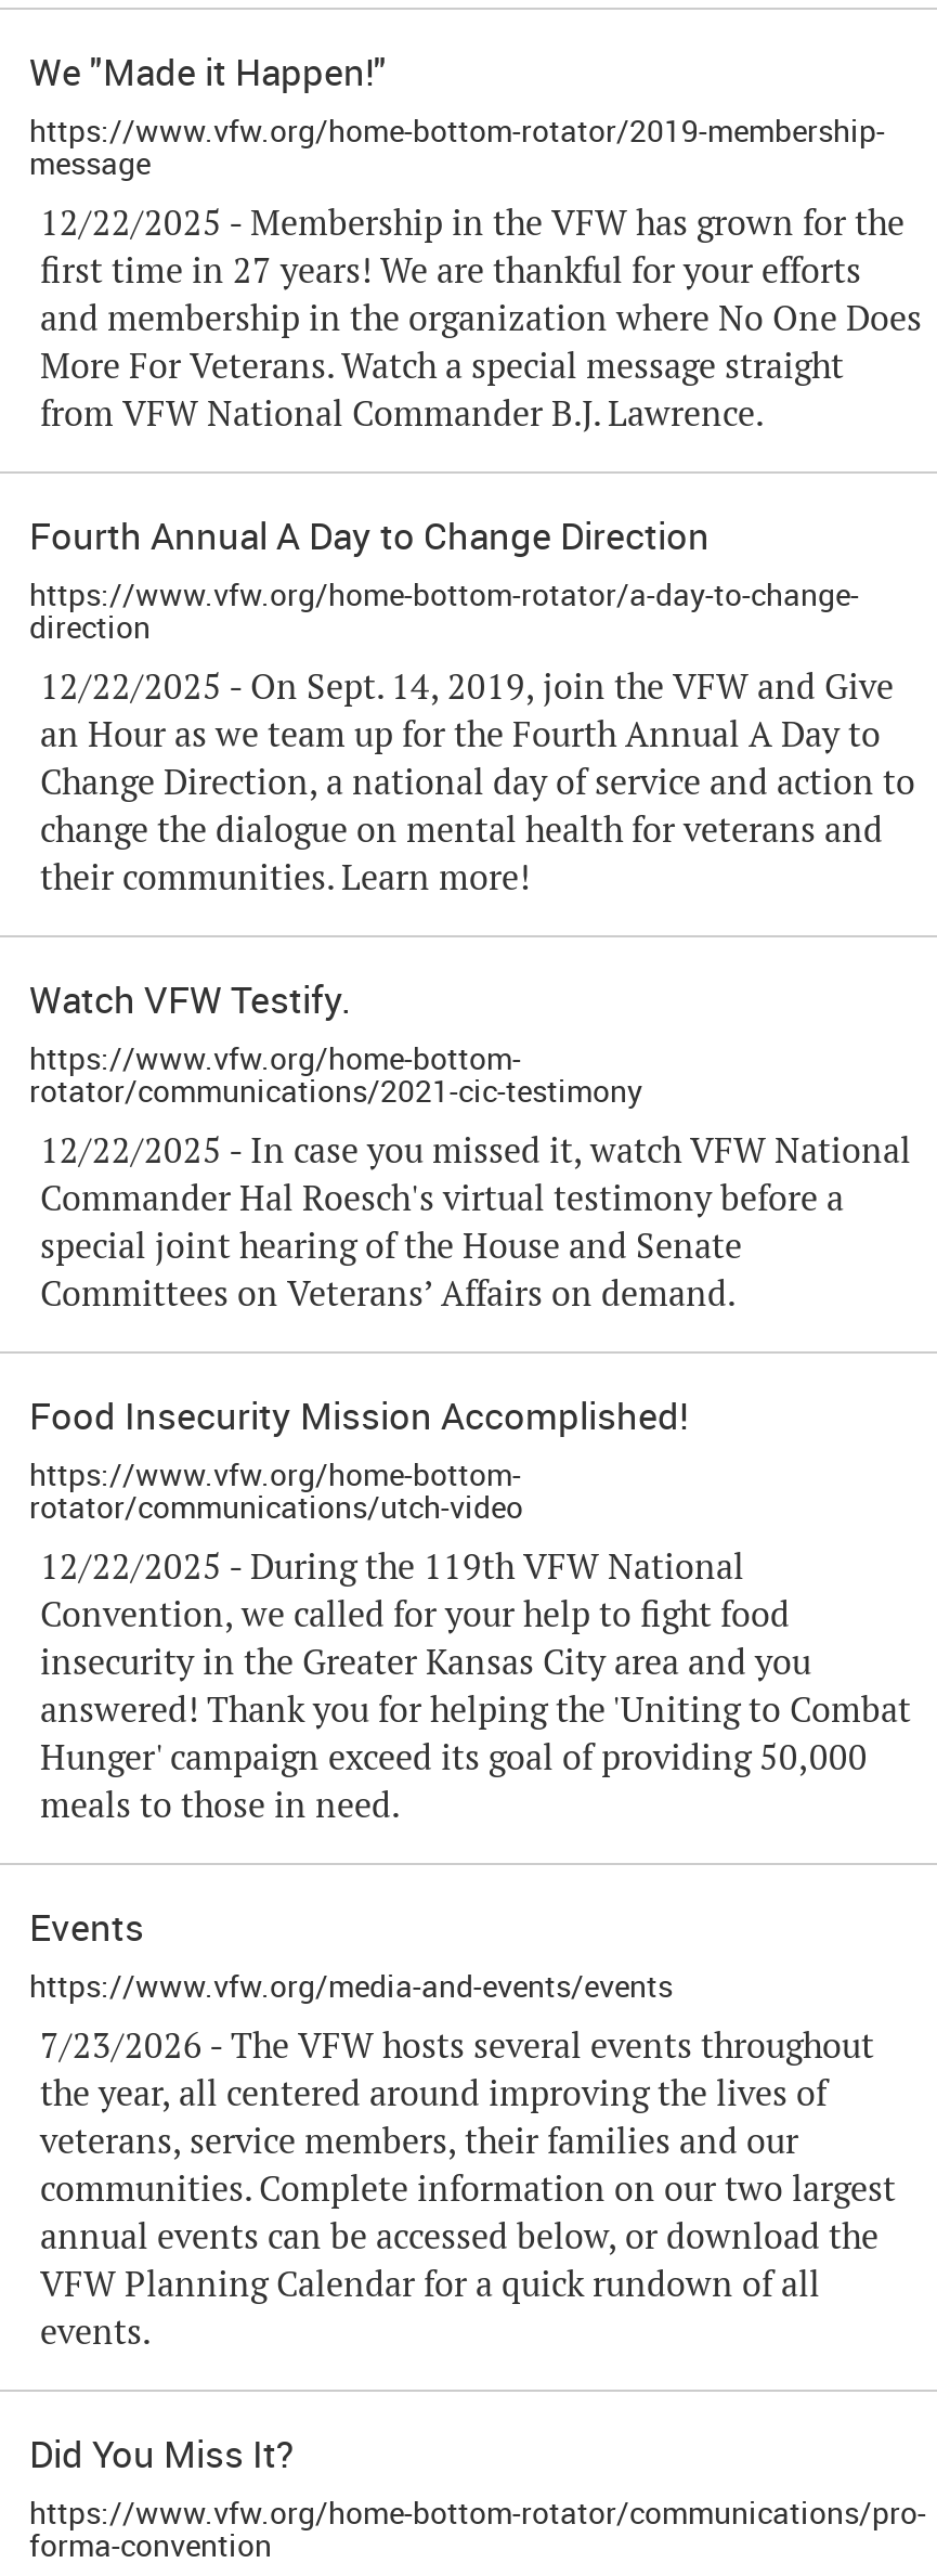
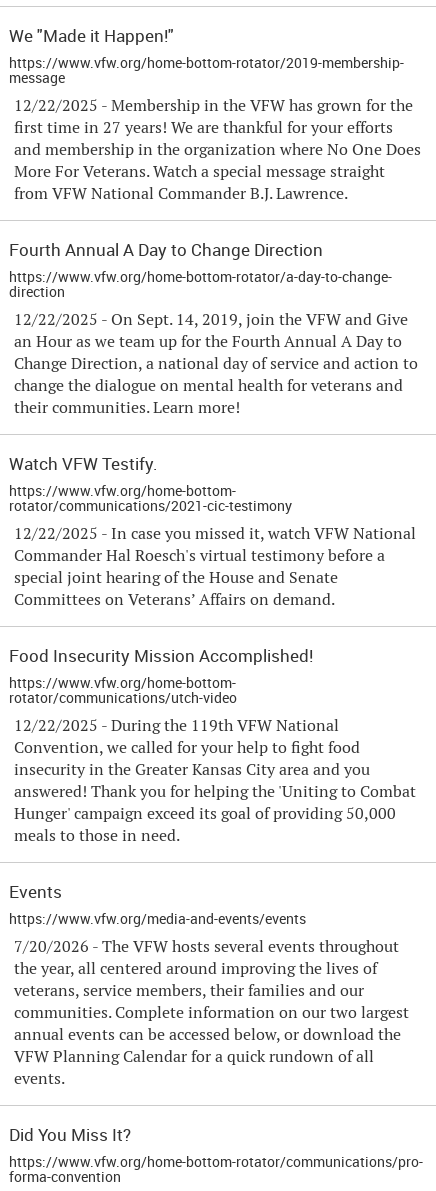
- 7/23/2026 - The VFW hosts several events throughout
+ 7/20/2026 - The VFW hosts several events throughout
